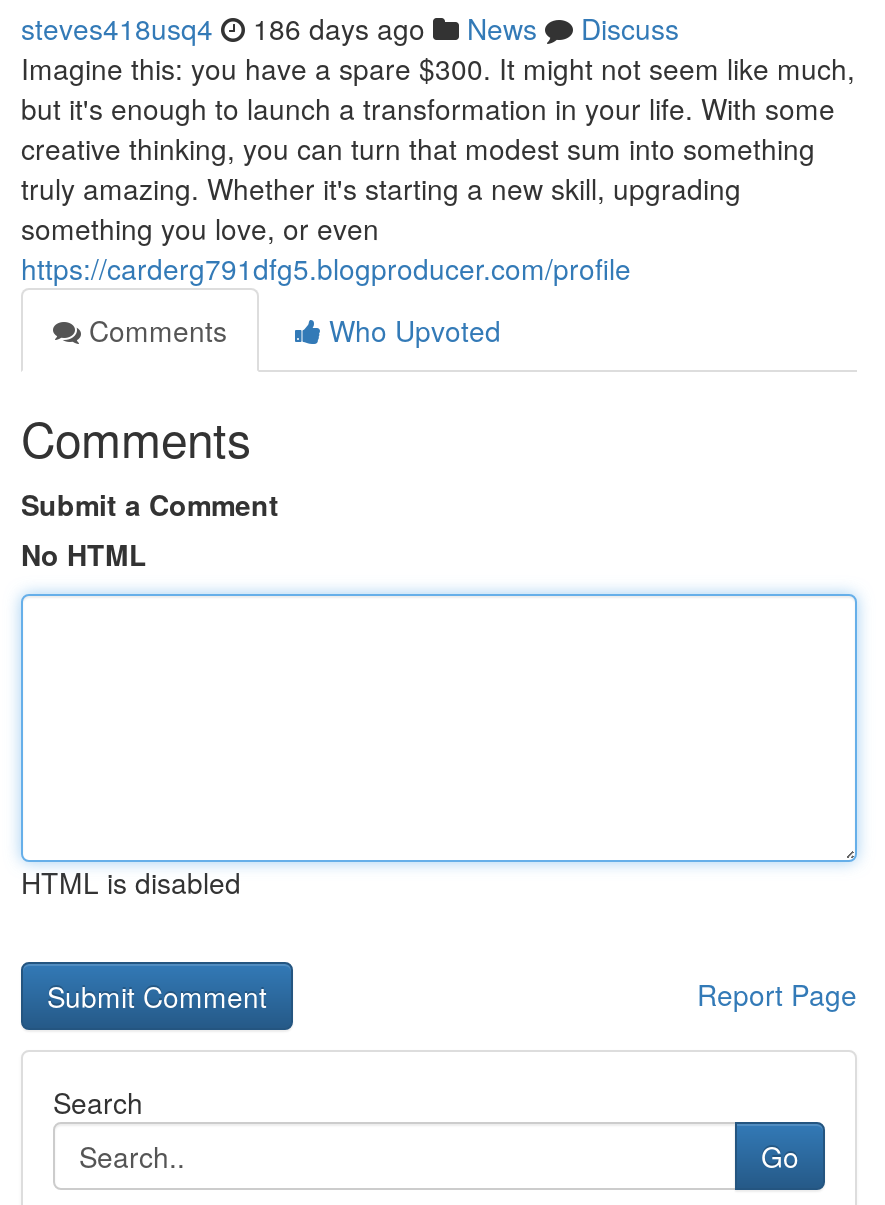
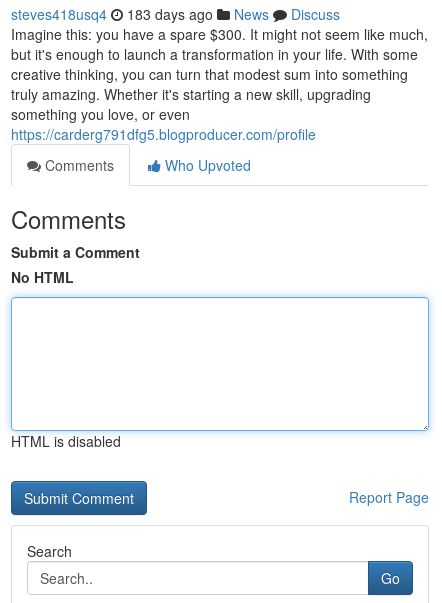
- steves418usq4 186 days ago News Discuss
+ steves418usq4 183 days ago News Discuss
